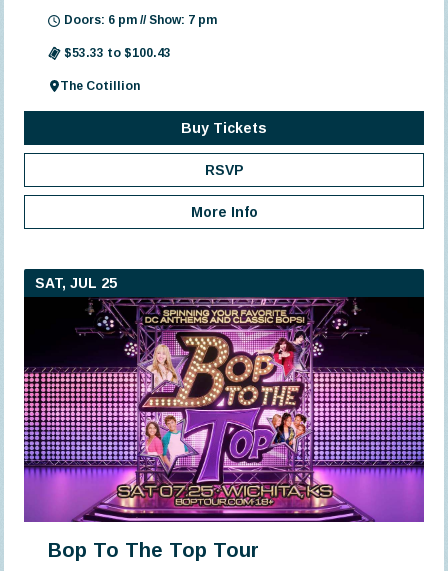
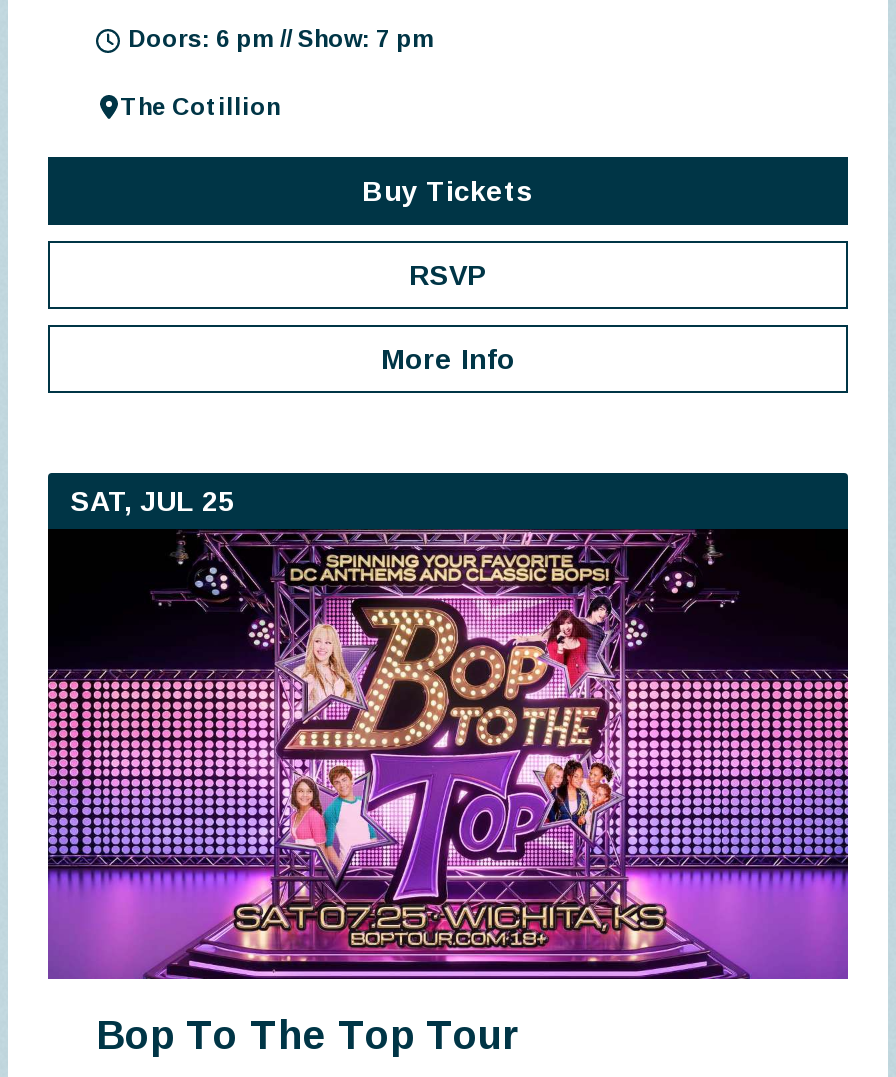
- $53.33 to $100.43
